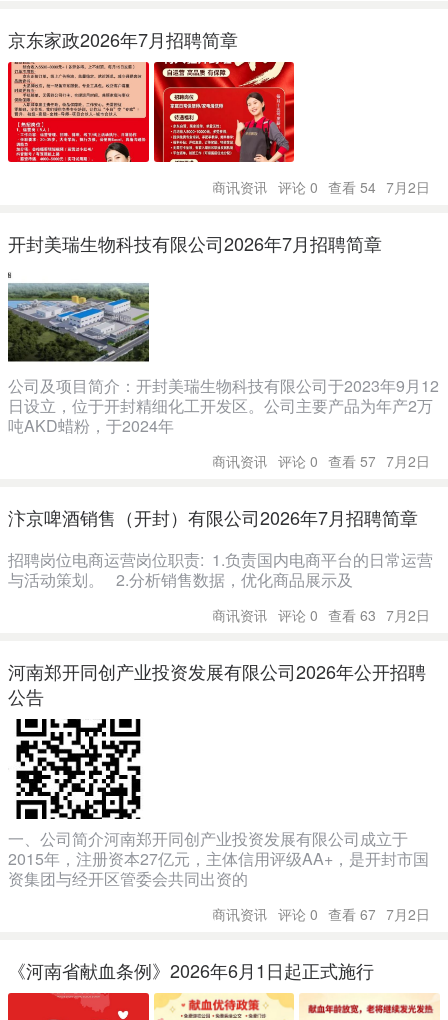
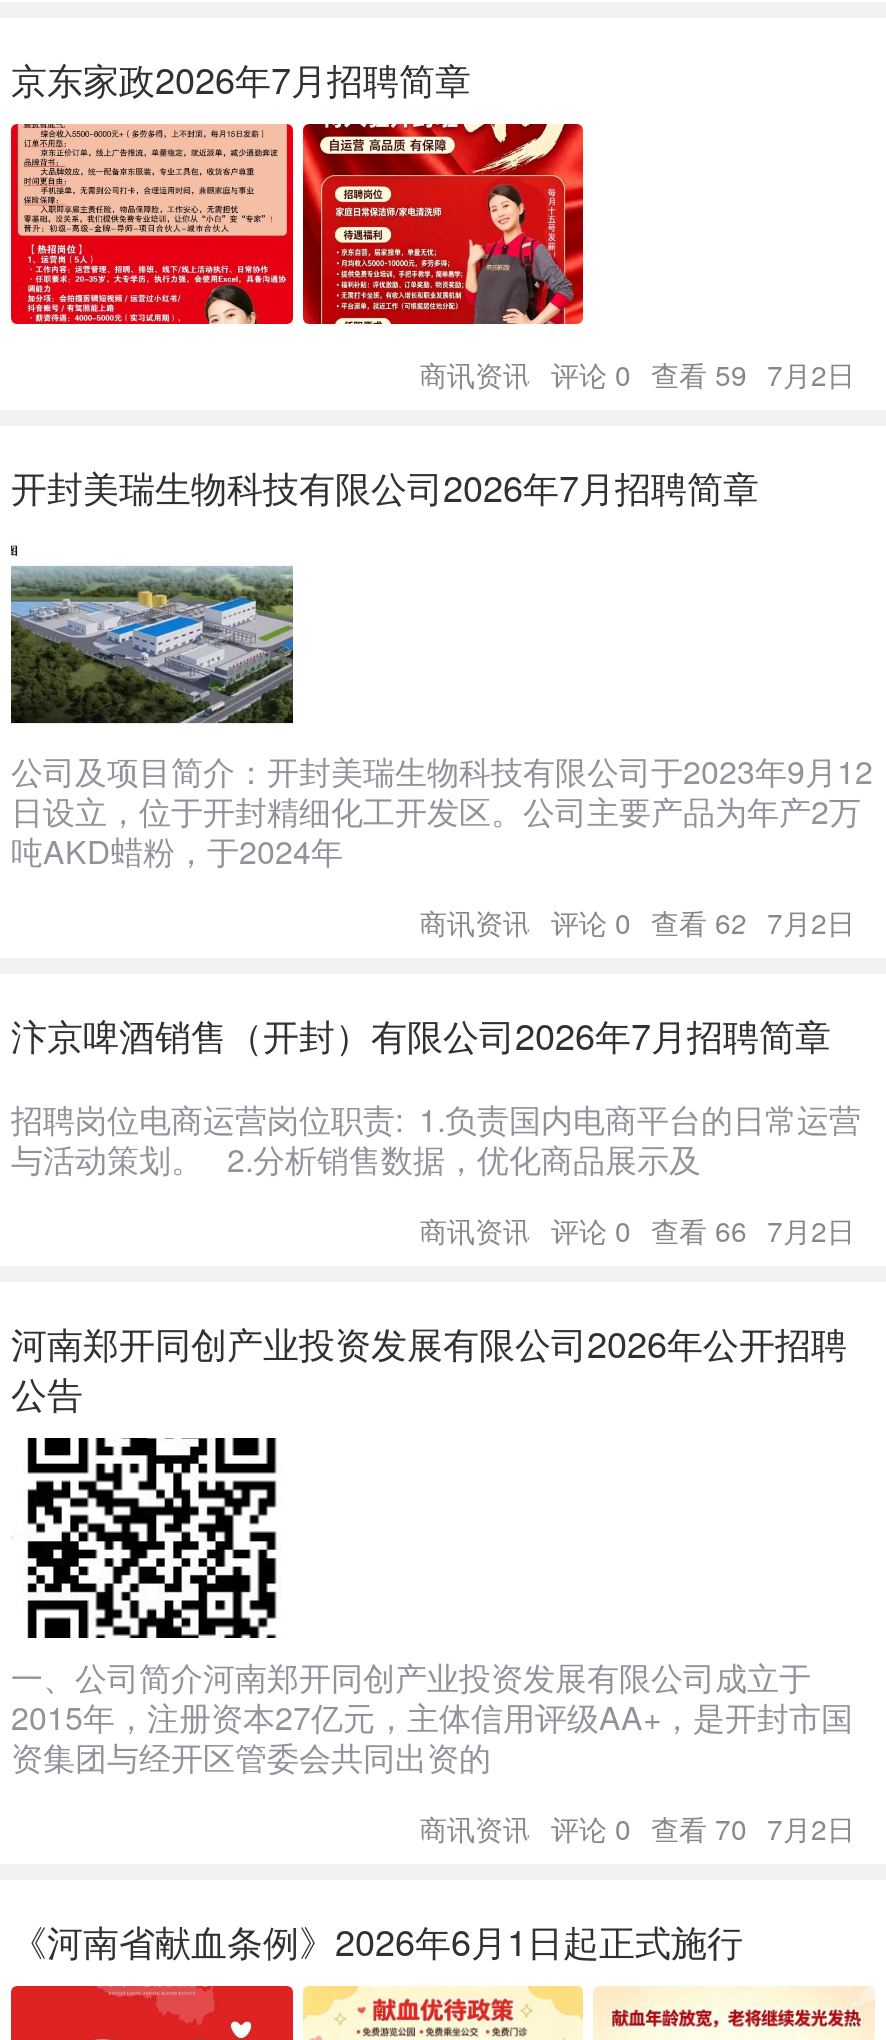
- 商讯资讯 评论 0 查看 54 7月2日
+ 商讯资讯 评论 0 查看 59 7月2日

- 商讯资讯 评论 0 查看 57 7月2日
+ 商讯资讯 评论 0 查看 62 7月2日

- 商讯资讯 评论 0 查看 63 7月2日
+ 商讯资讯 评论 0 查看 66 7月2日

- 商讯资讯 评论 0 查看 67 7月2日
+ 商讯资讯 评论 0 查看 70 7月2日
